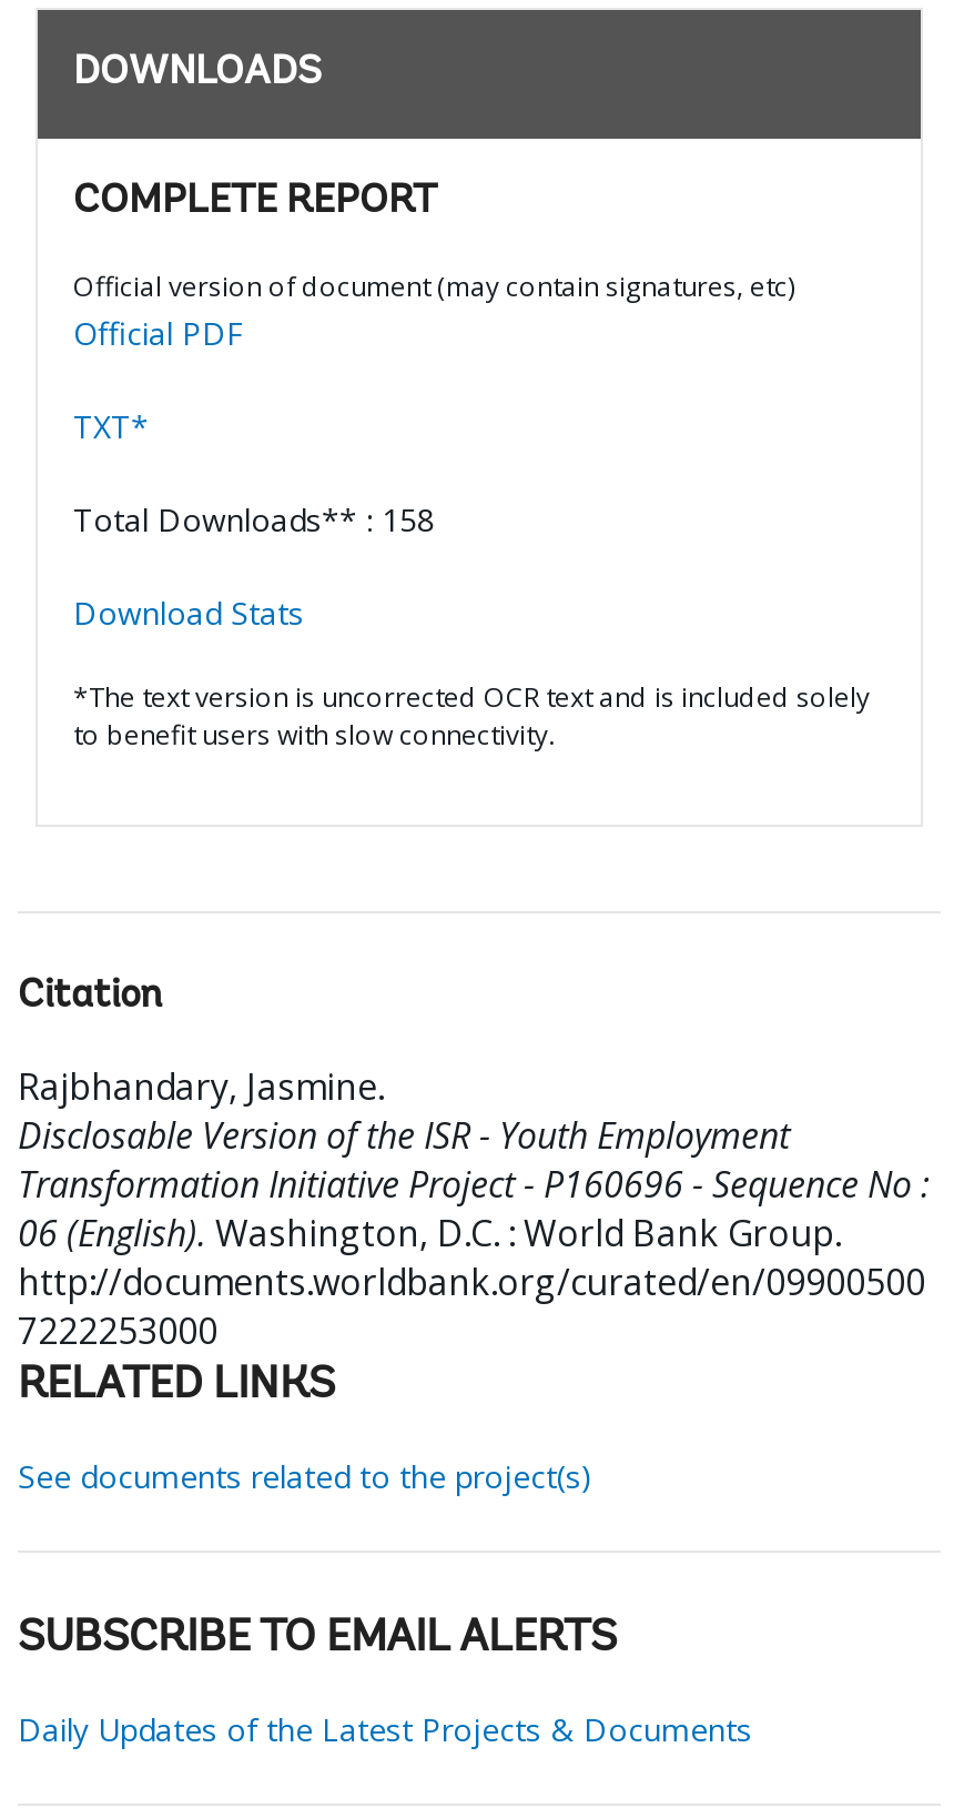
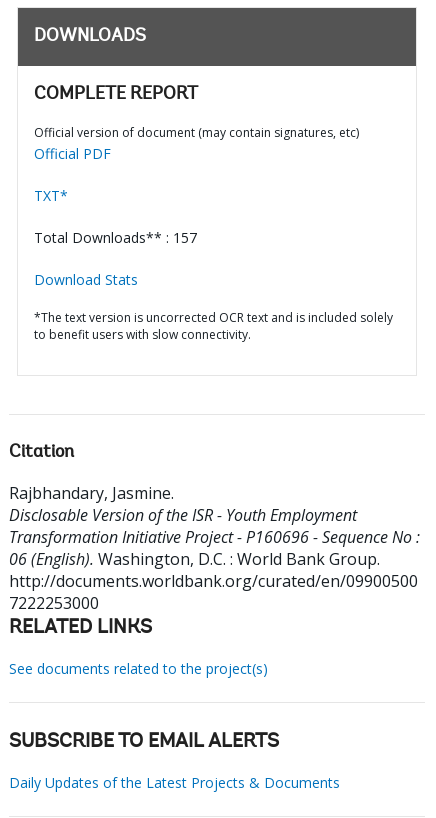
- Total Downloads** : 158
+ Total Downloads** : 157
